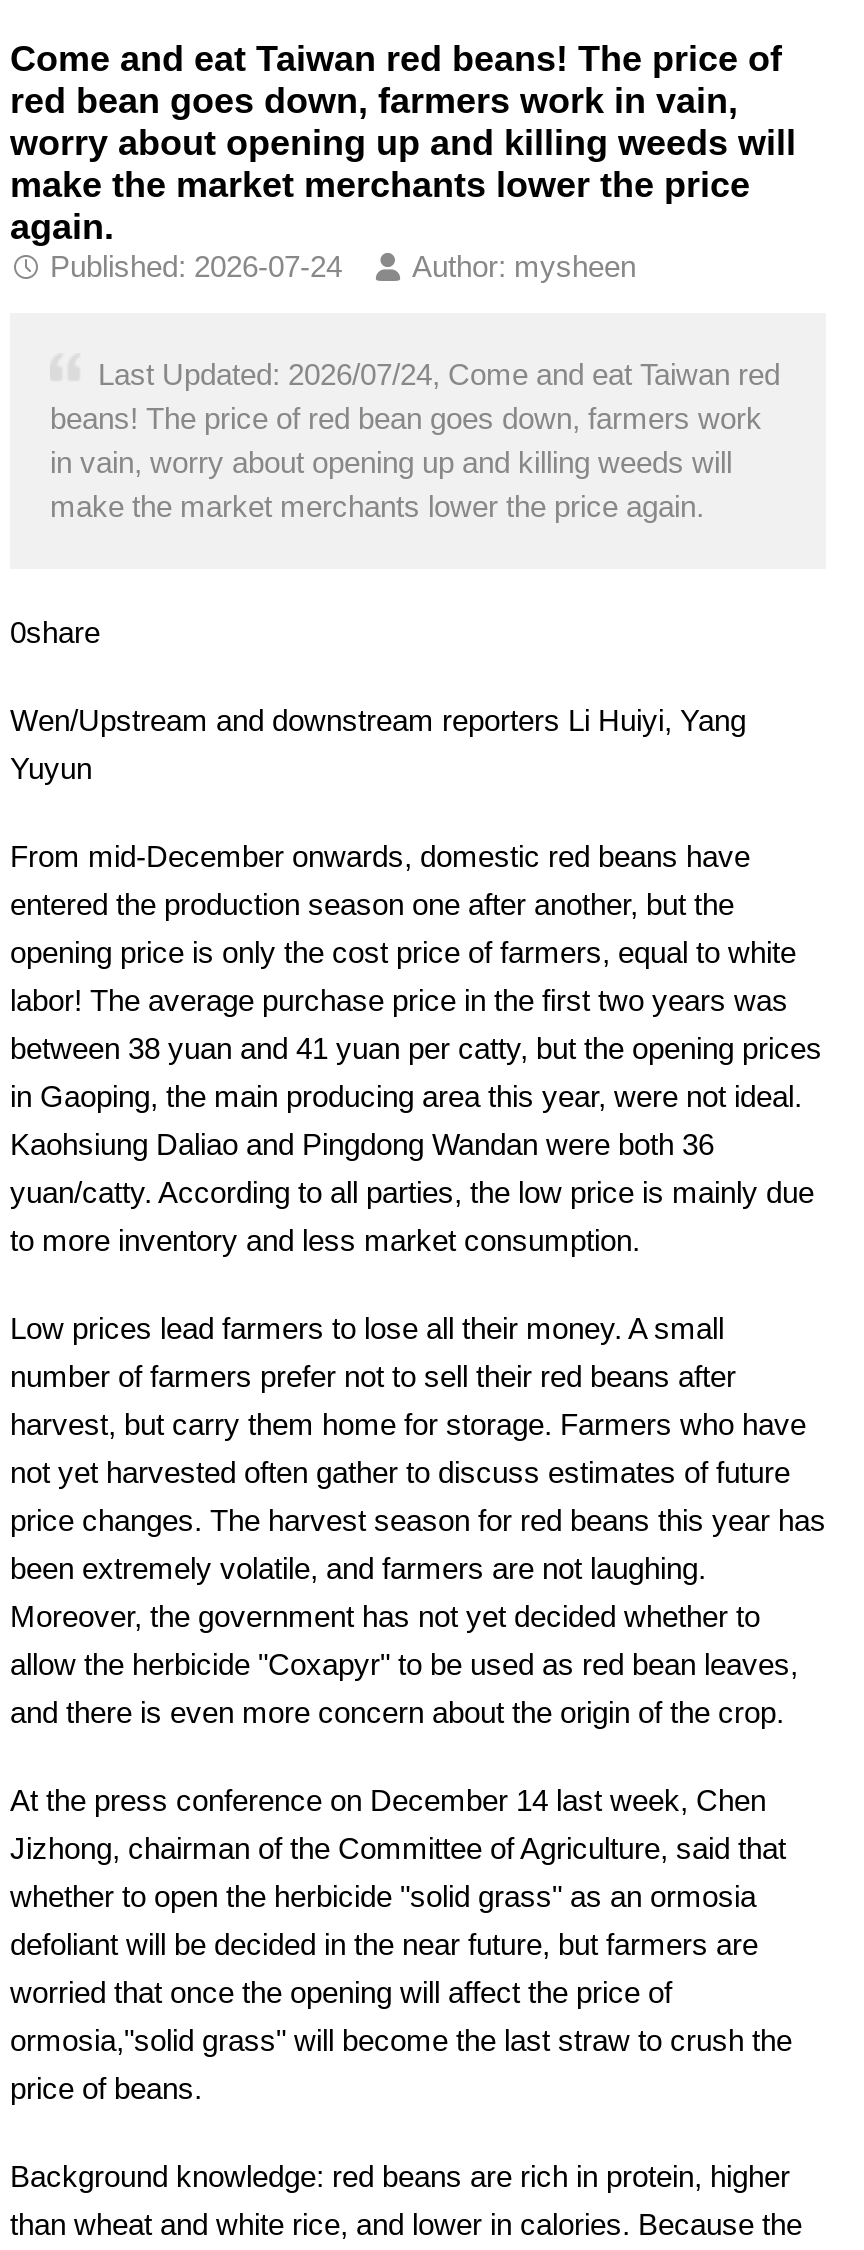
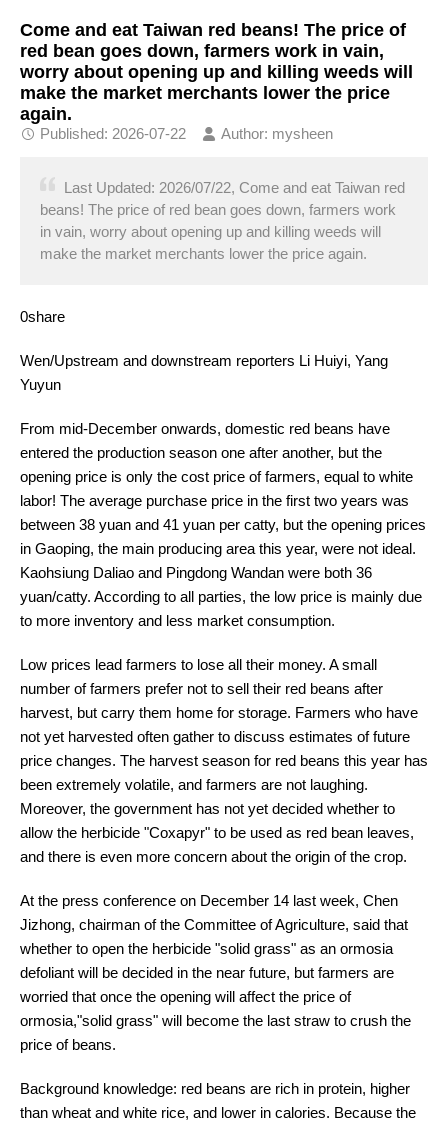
- Published: 2026-07-24
+ Published: 2026-07-22

- Last Updated: 2026/07/24, Come and eat Taiwan red
+ Last Updated: 2026/07/22, Come and eat Taiwan red
